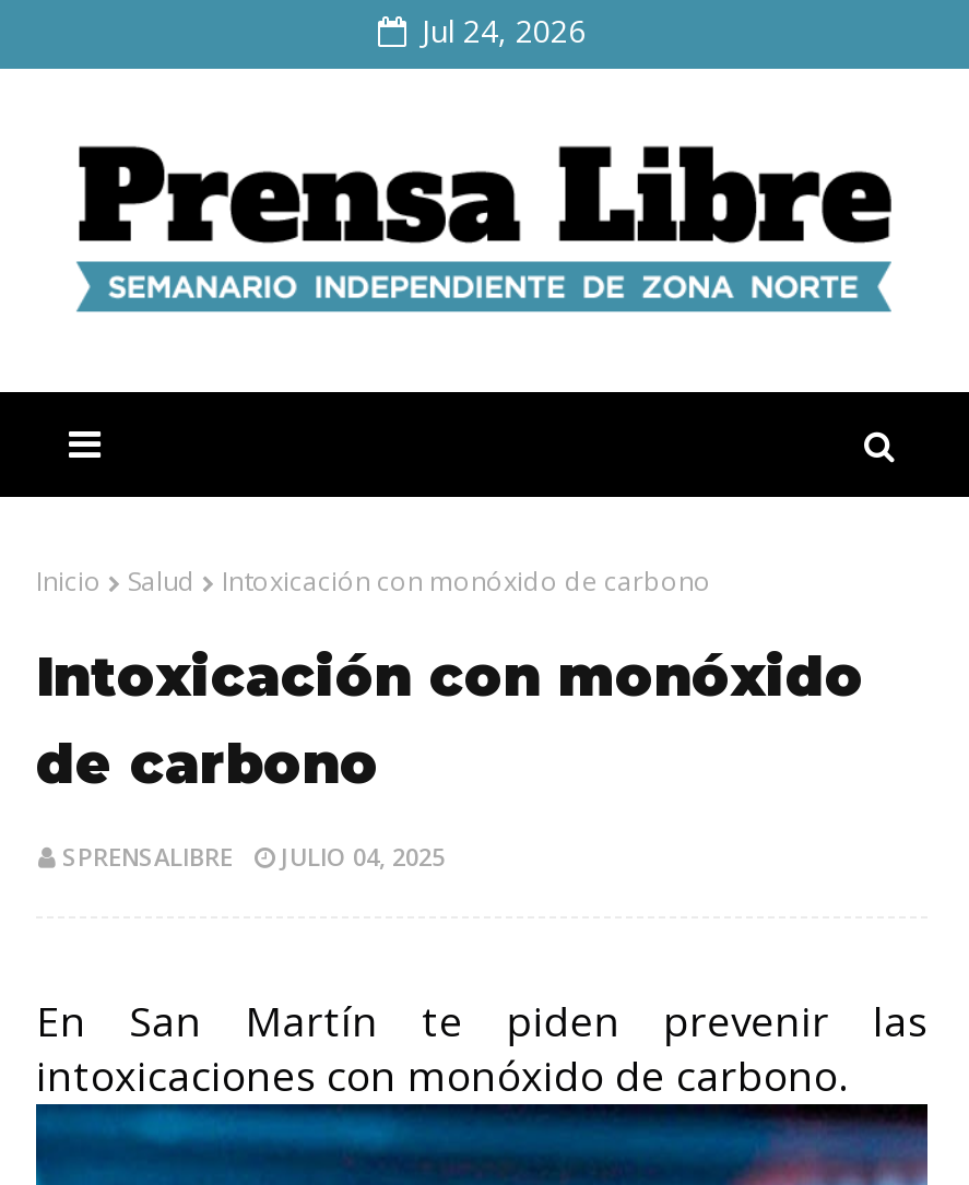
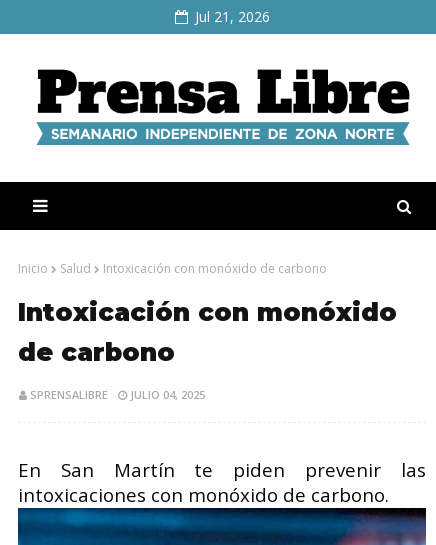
- Jul 24, 2026
+ Jul 21, 2026
